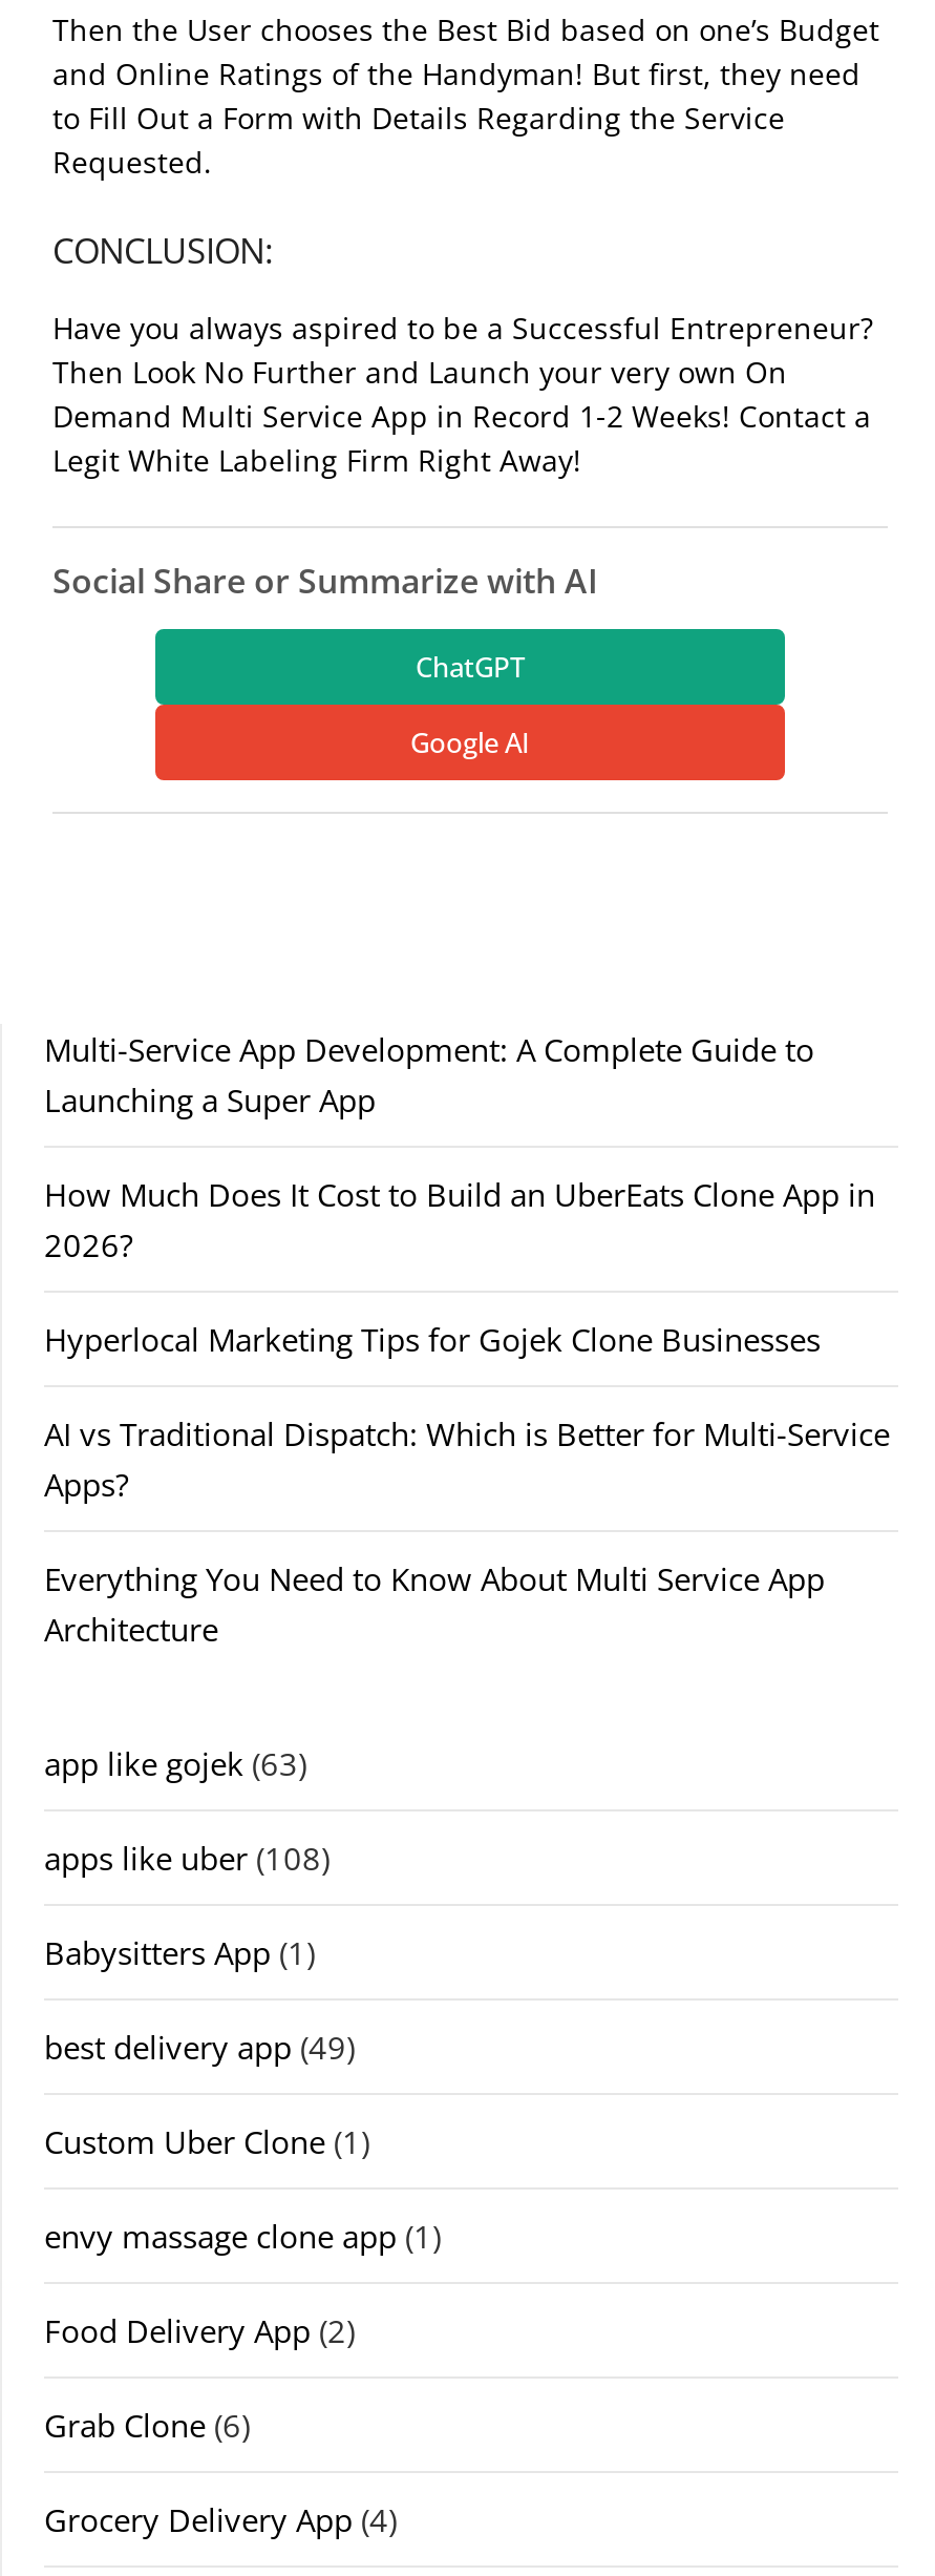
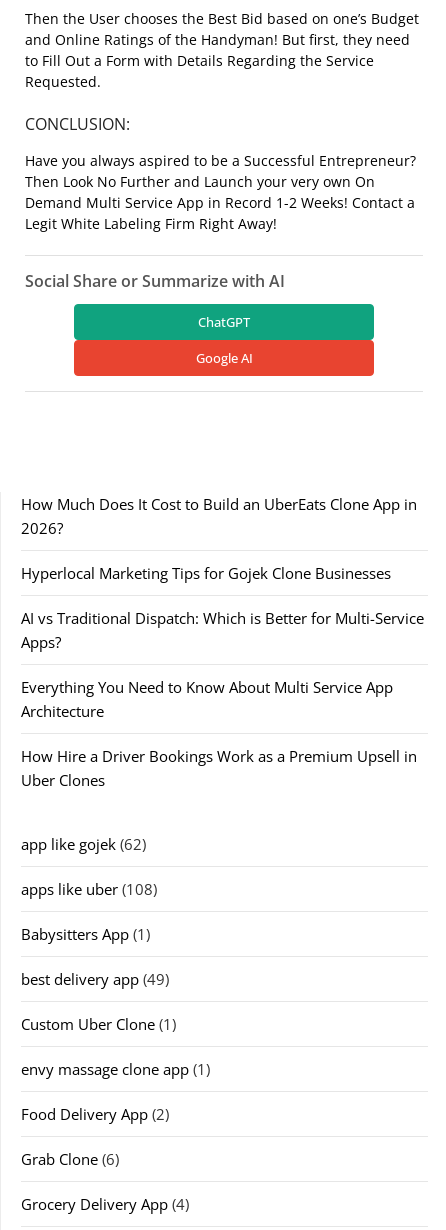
- Multi-Service App Development: A Complete Guide to
- Launching a Super App

moved up: How Much Does It Cost to Build an UberEats Clone App in | 2026? | Hyperlocal Marketing Tips for Gojek Clone Businesses | AI vs Traditional Dispatch: Which is Better for Multi-Service | Apps? | Everything You Need to Know About Multi Service App | Architecture

- app like gojek (63)
+ How Hire a Driver Bookings Work as a Premium Upsell in
+ Uber Clones
+ app like gojek (62)
